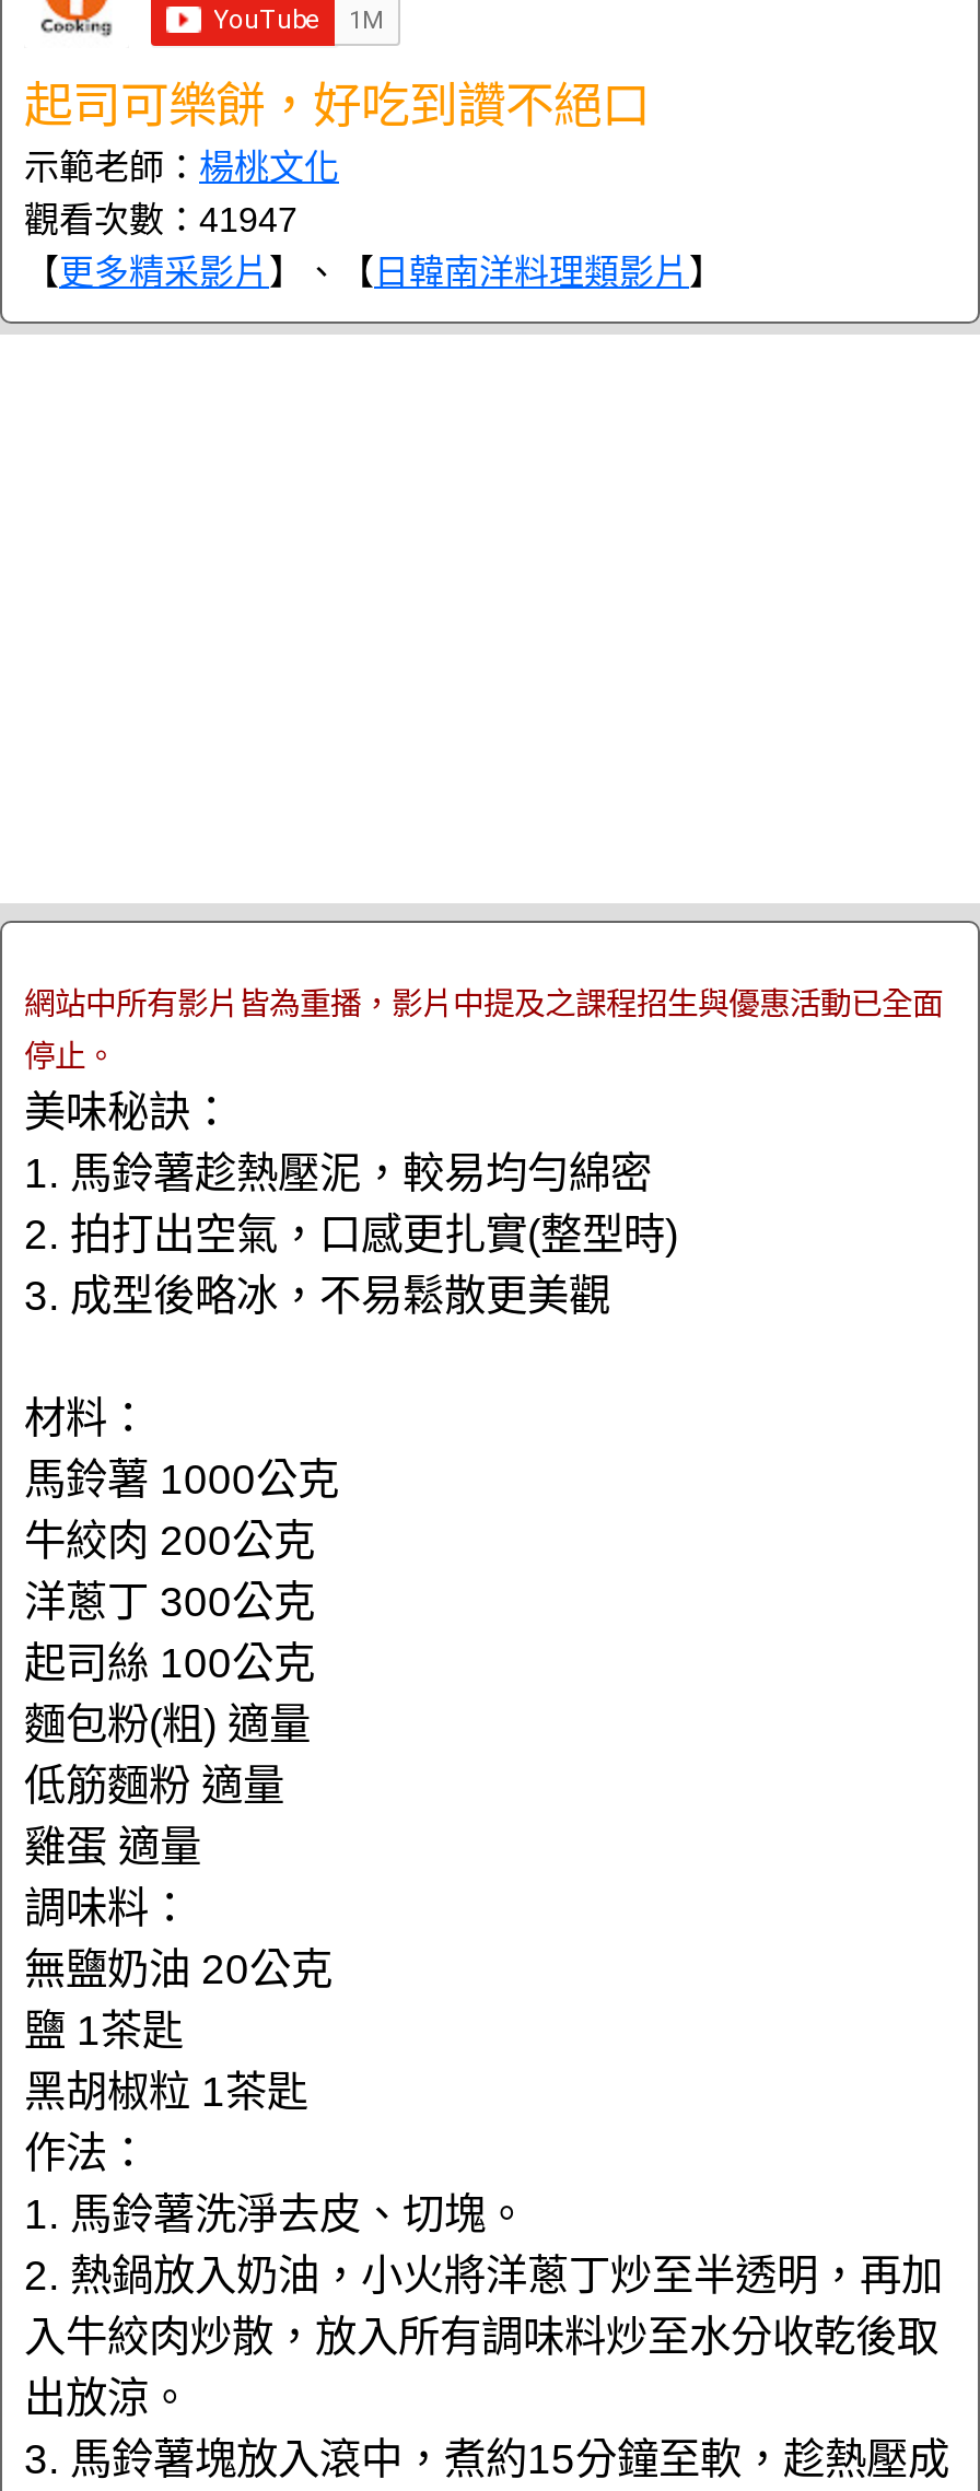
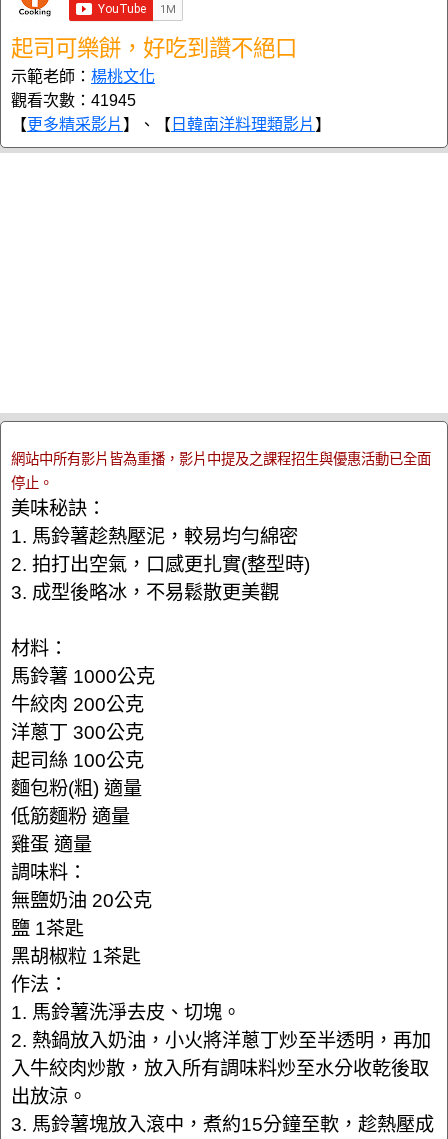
- 觀看次數：41947
+ 觀看次數：41945
